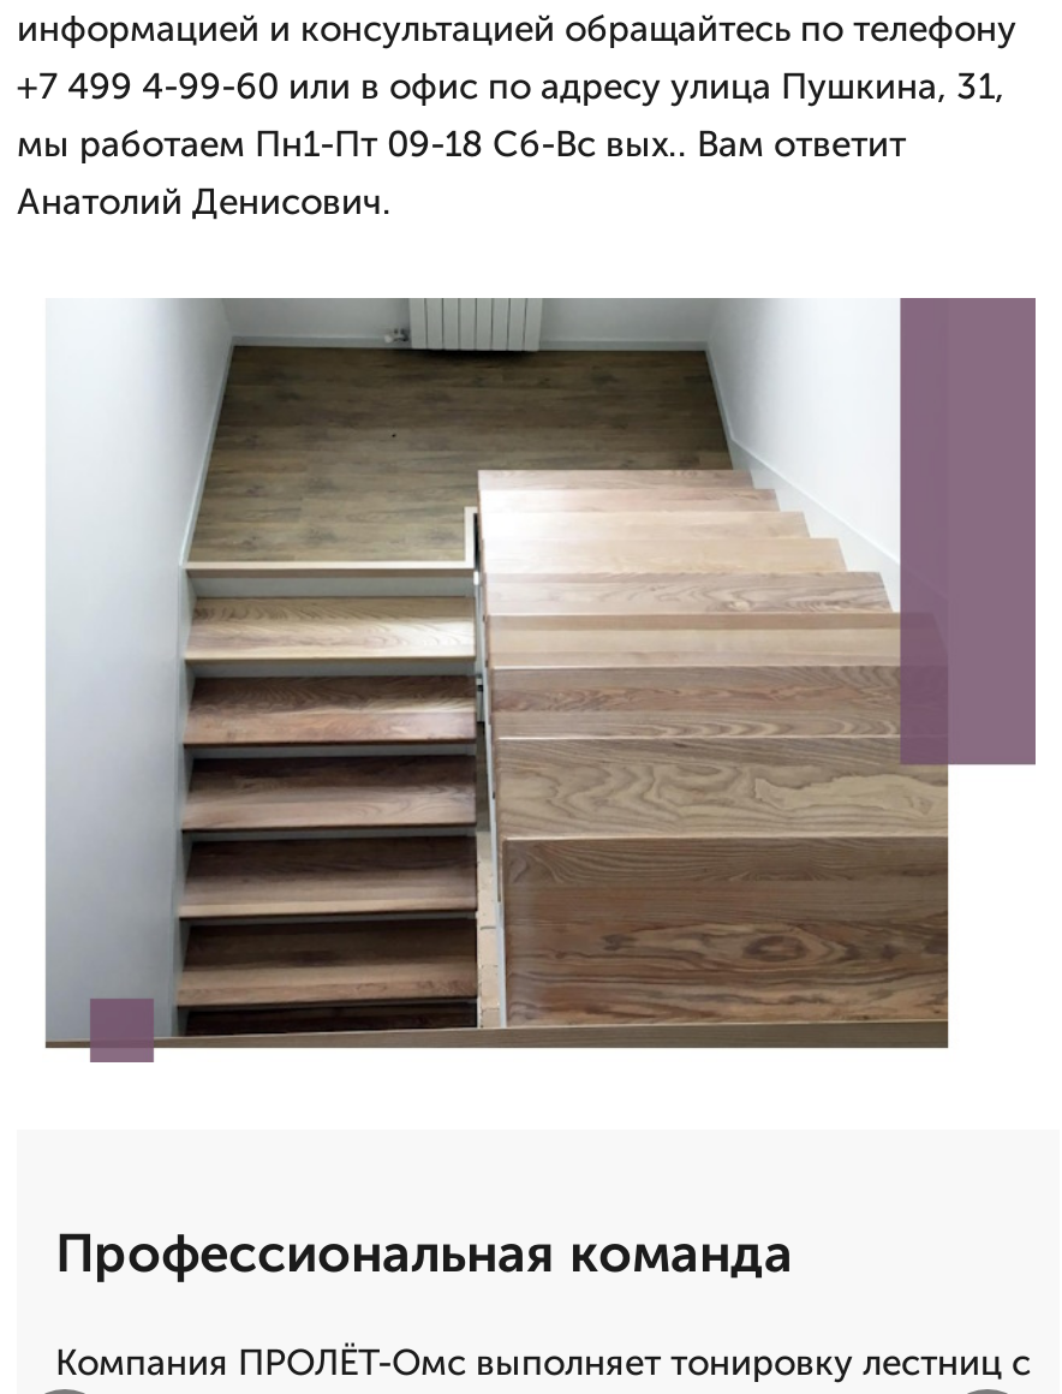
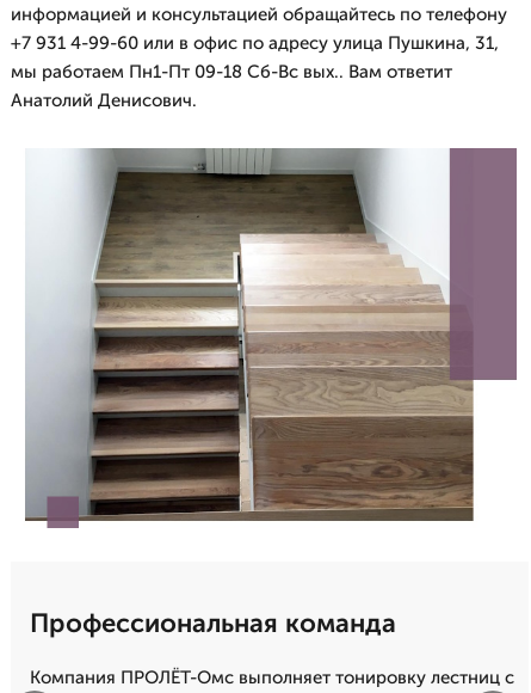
- +7 499 4-99-60 или в офис по адресу улица Пушкина, 31,
+ +7 931 4-99-60 или в офис по адресу улица Пушкина, 31,
